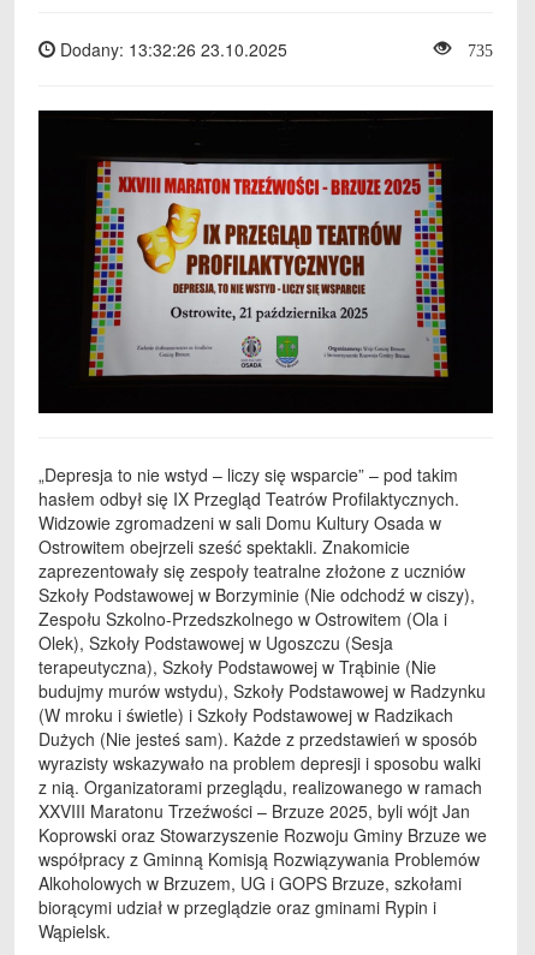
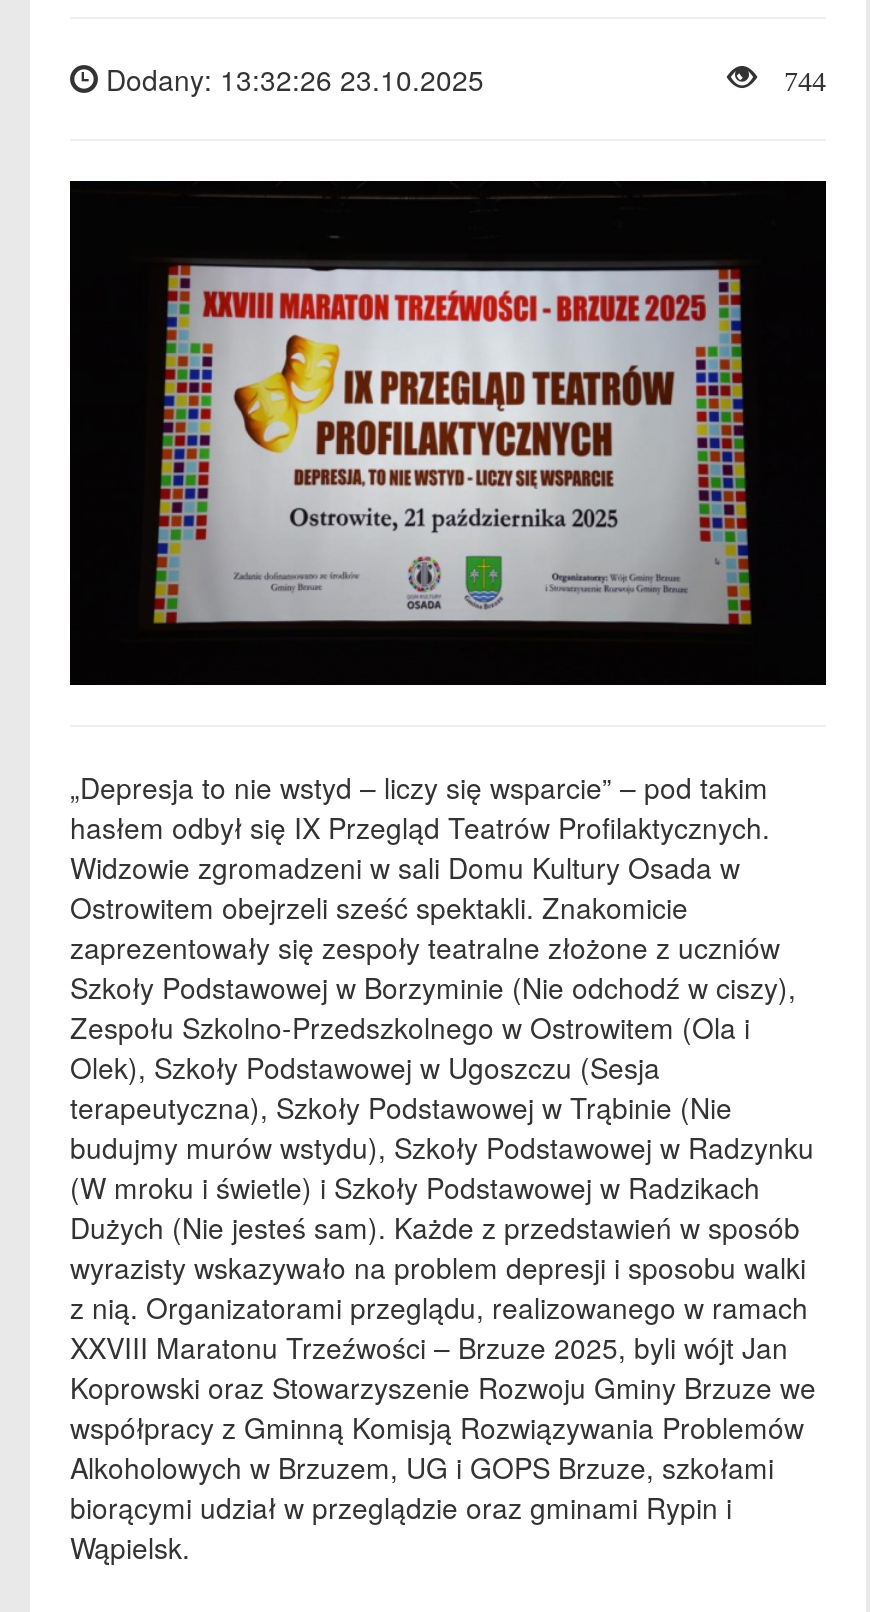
- 735
+ 744
